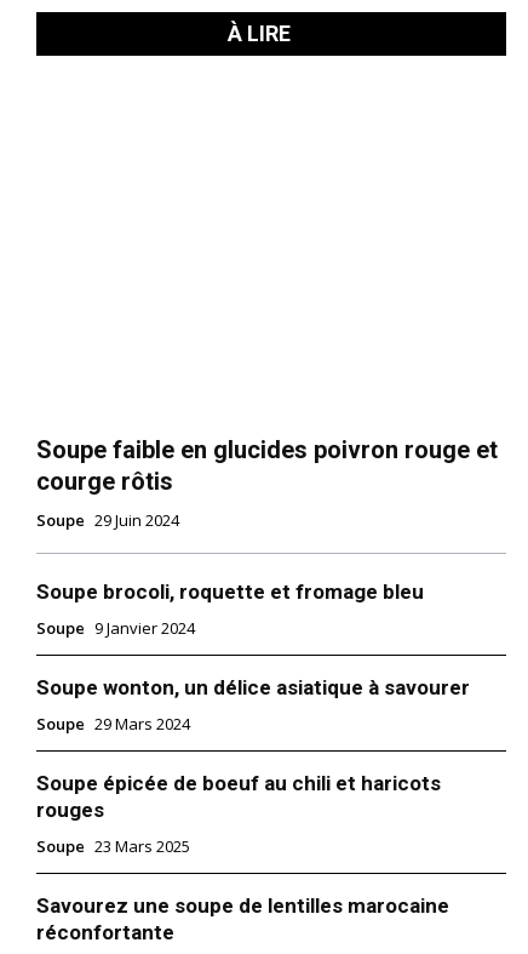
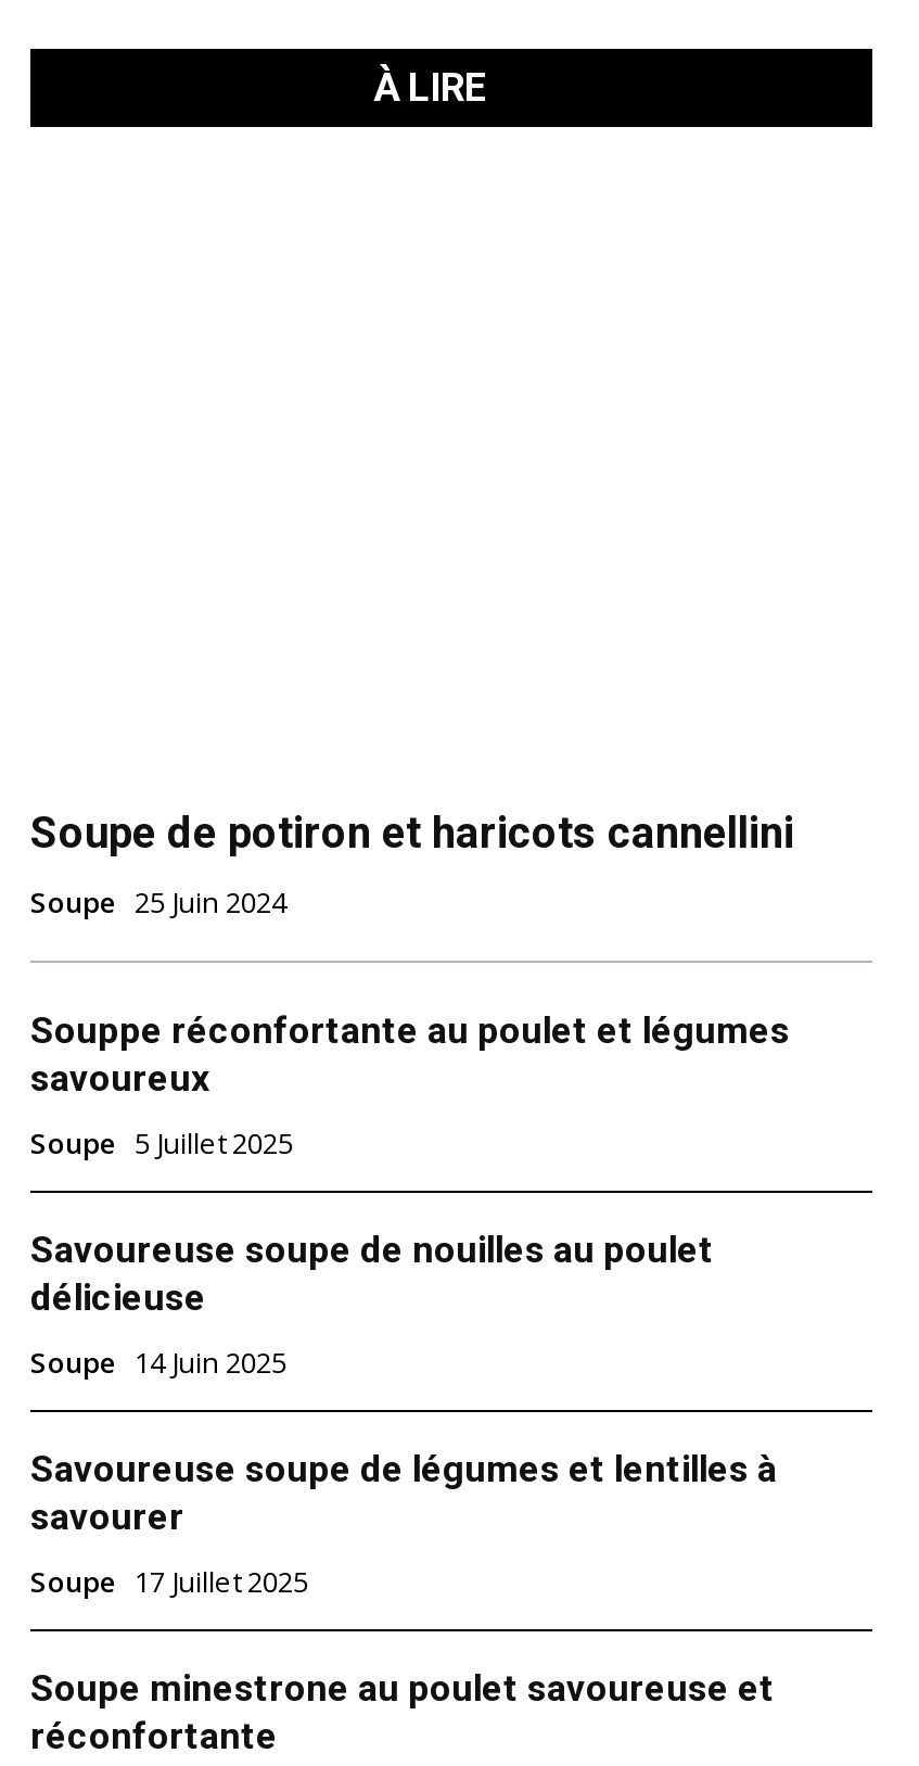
- Soupe faible en glucides poivron rouge et
- courge rôtis
+ Soupe de potiron et haricots cannellini

- Soupe 29 Juin 2024
+ Soupe 25 Juin 2024

- Soupe brocoli, roquette et fromage bleu
+ Souppe réconfortante au poulet et légumes
+ savoureux

- Soupe 9 Janvier 2024
+ Soupe 5 Juillet 2025

- Soupe wonton, un délice asiatique à savourer
+ Savoureuse soupe de nouilles au poulet
+ délicieuse

- Soupe 29 Mars 2024
+ Soupe 14 Juin 2025

- Soupe épicée de boeuf au chili et haricots
- rouges
+ Savoureuse soupe de légumes et lentilles à
+ savourer

- Soupe 23 Mars 2025
+ Soupe 17 Juillet 2025

- Savourez une soupe de lentilles marocaine
+ Soupe minestrone au poulet savoureuse et
